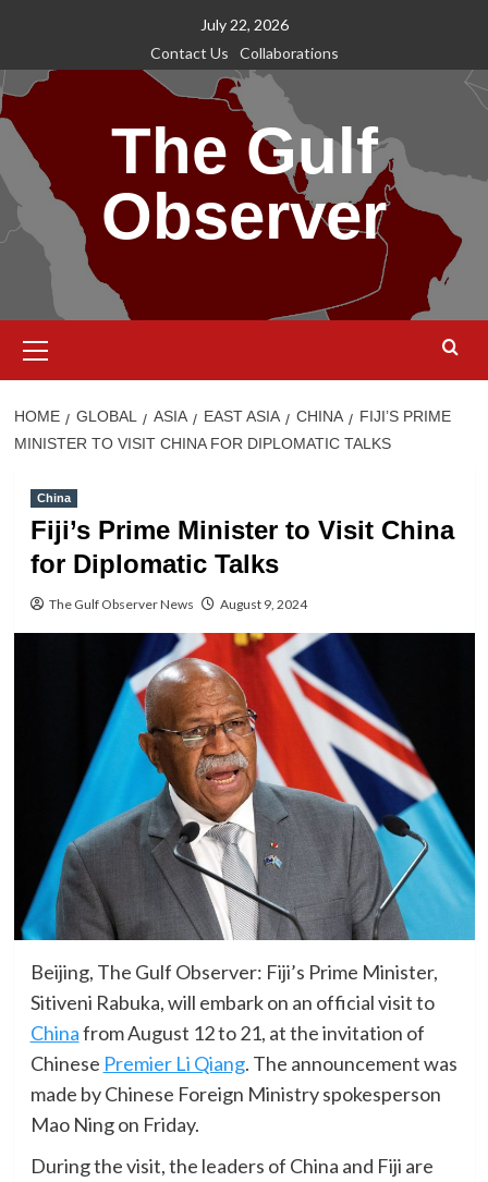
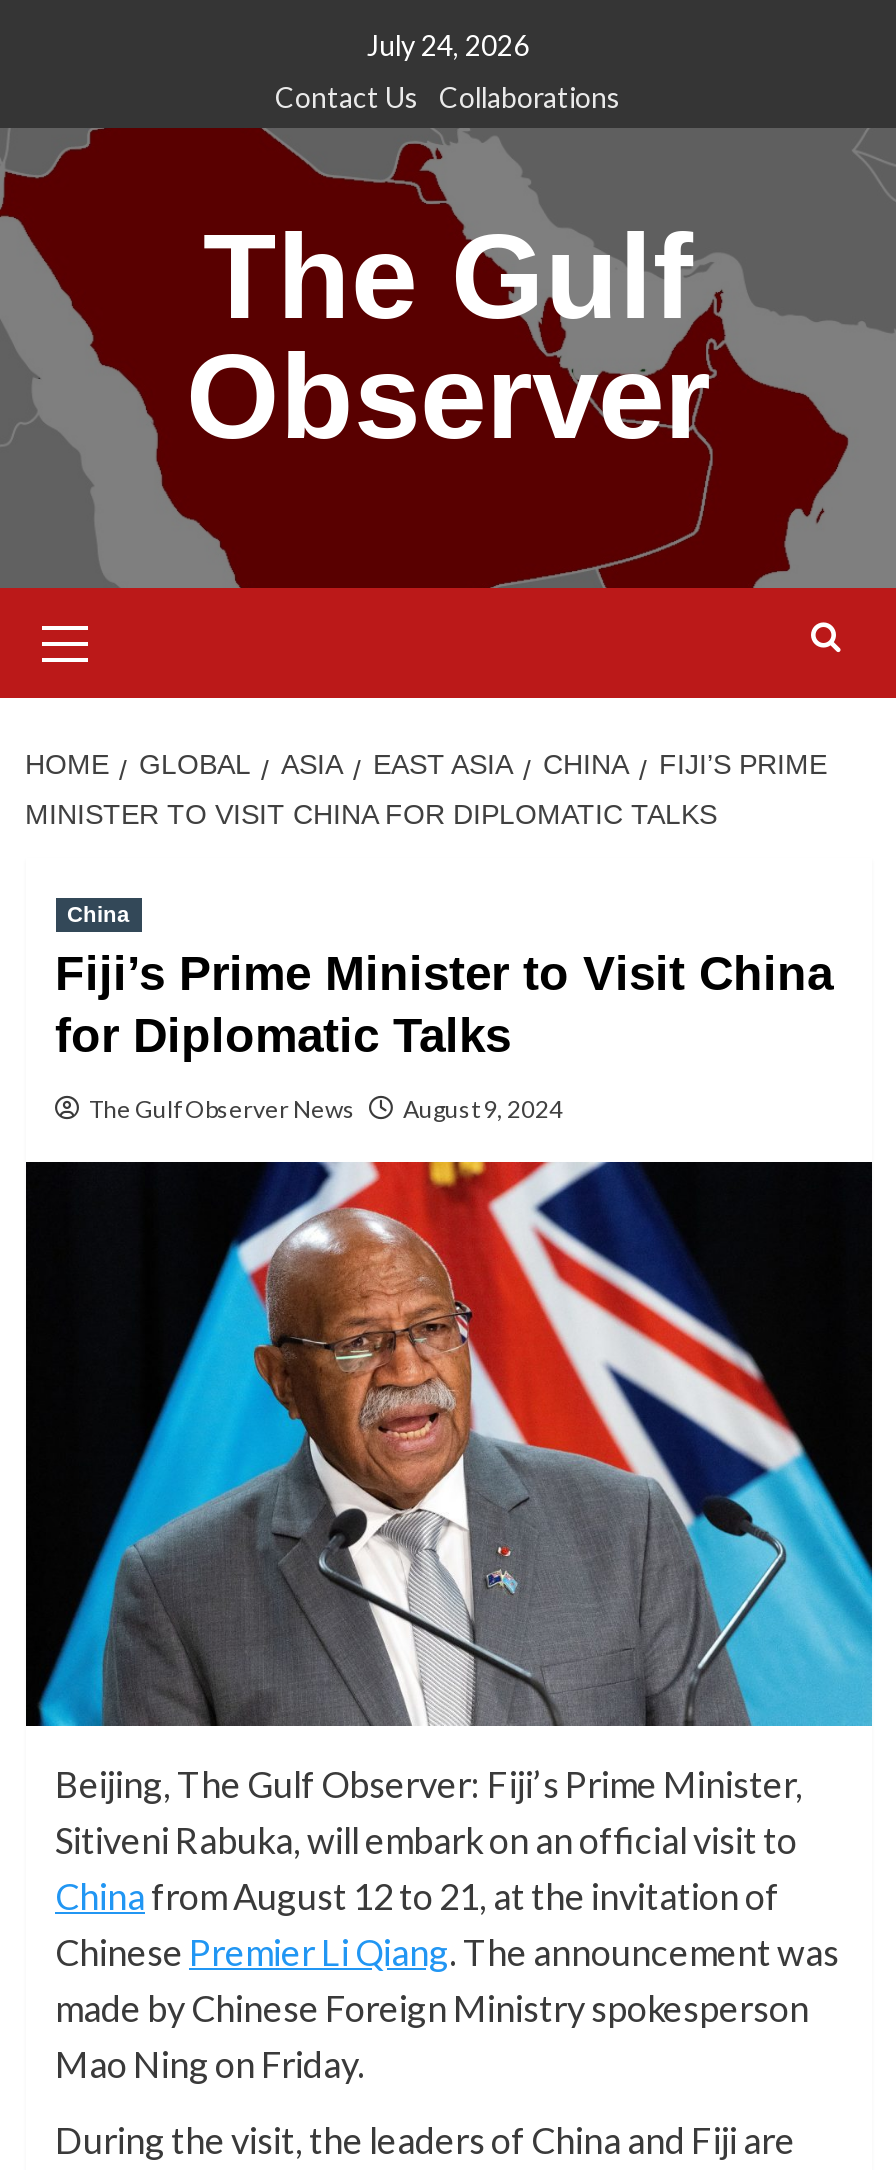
- July 22, 2026
+ July 24, 2026
